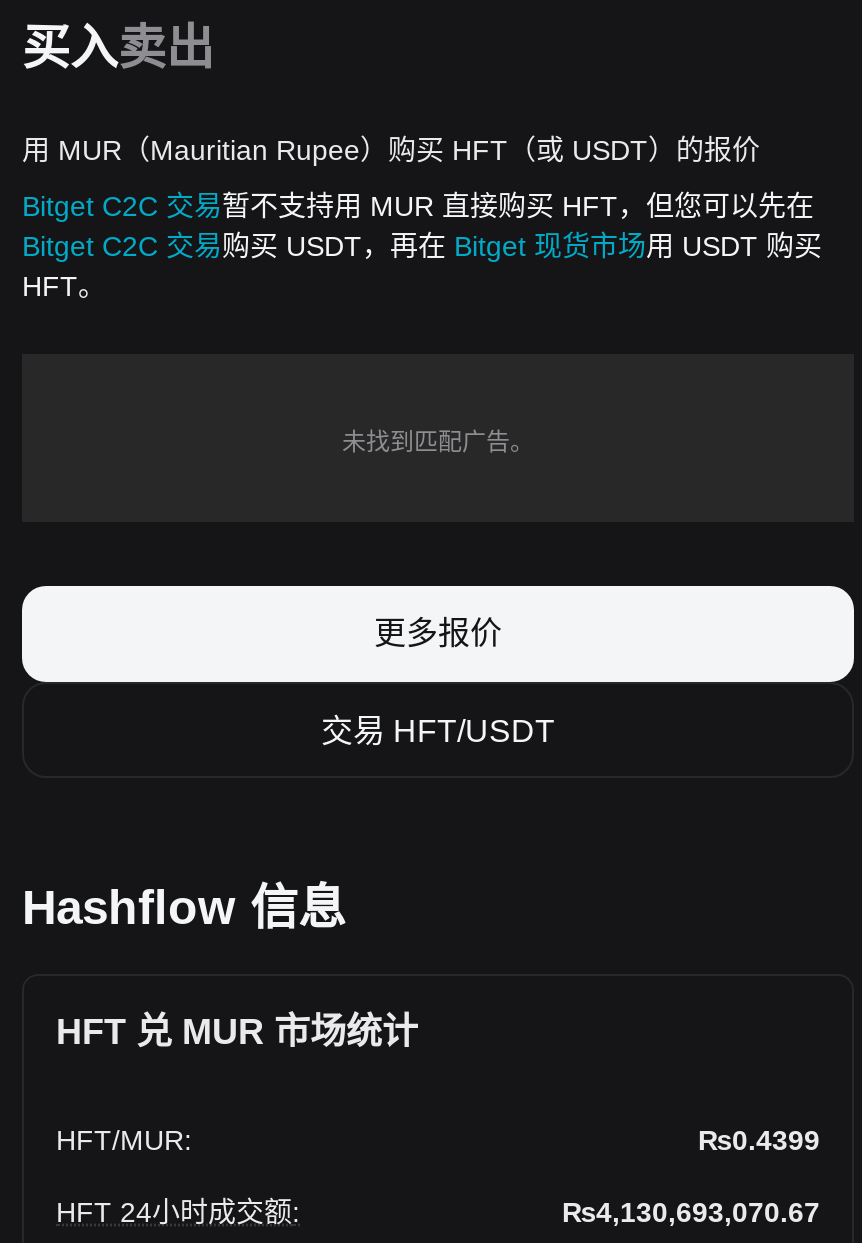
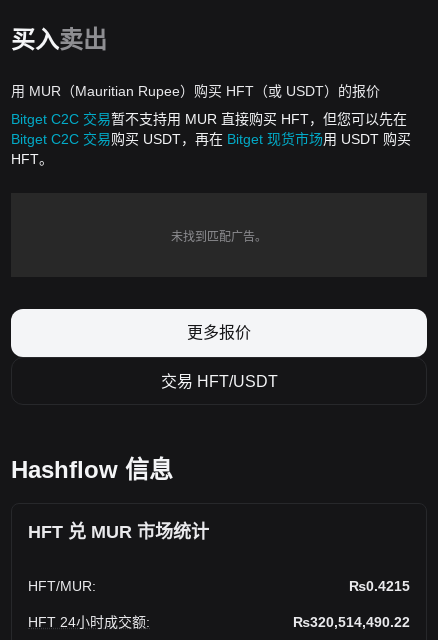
- ₨0.4399
+ ₨0.4215

- ₨4,130,693,070.67
+ ₨320,514,490.22
